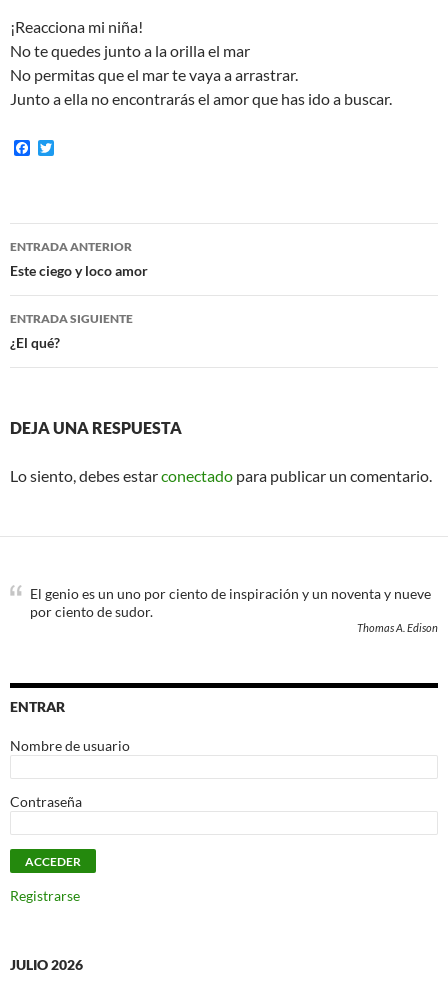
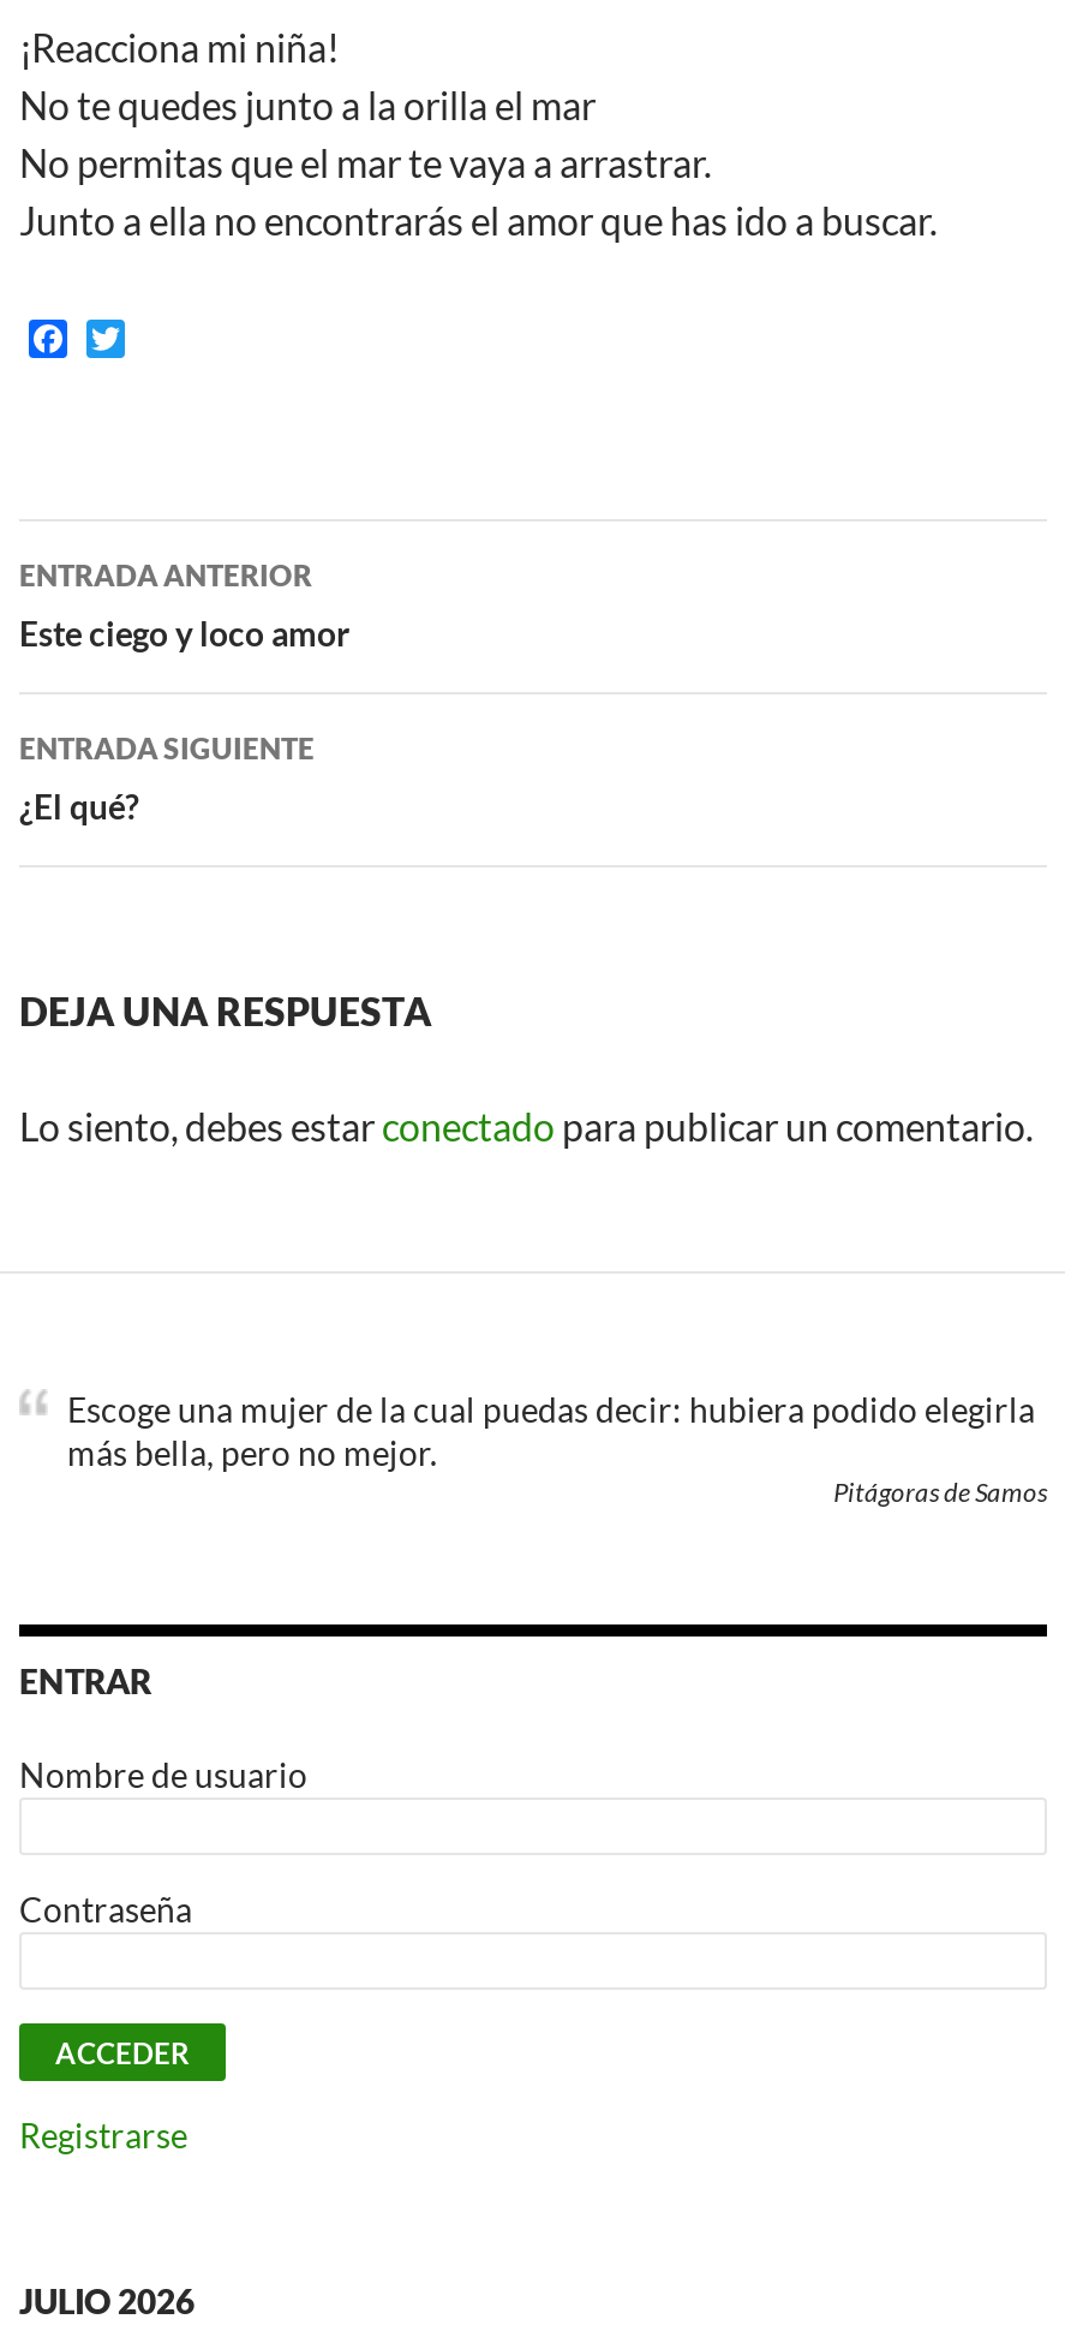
- El genio es un uno por ciento de inspiración y un noventa y nueve
- por ciento de sudor.
- Thomas A. Edison
+ Escoge una mujer de la cual puedas decir: hubiera podido elegirla
+ más bella, pero no mejor.
+ Pitágoras de Samos
